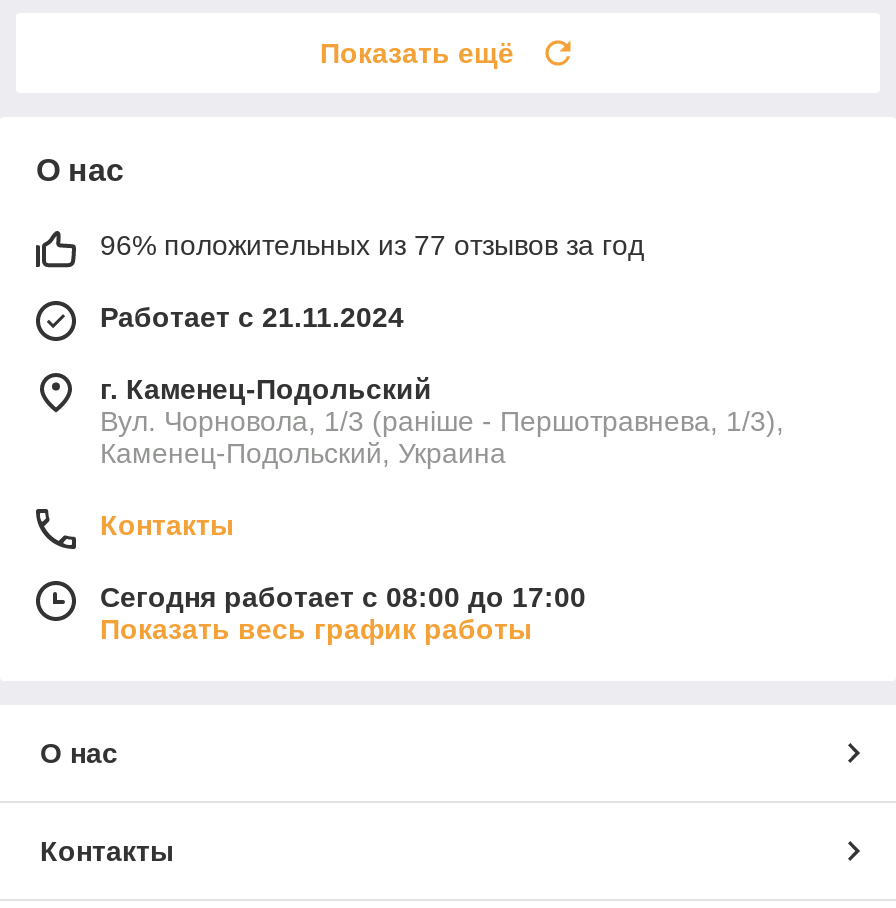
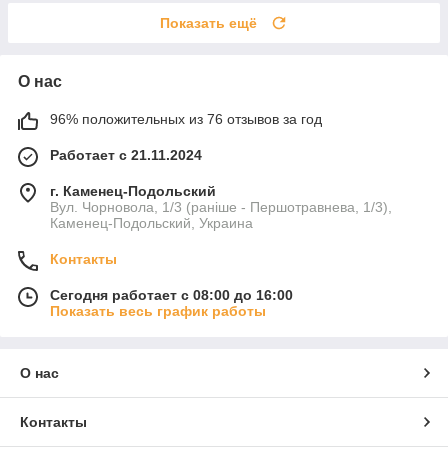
- 96% положительных из 77 отзывов за год
+ 96% положительных из 76 отзывов за год

- Сегодня работает с 08:00 до 17:00
+ Сегодня работает с 08:00 до 16:00
